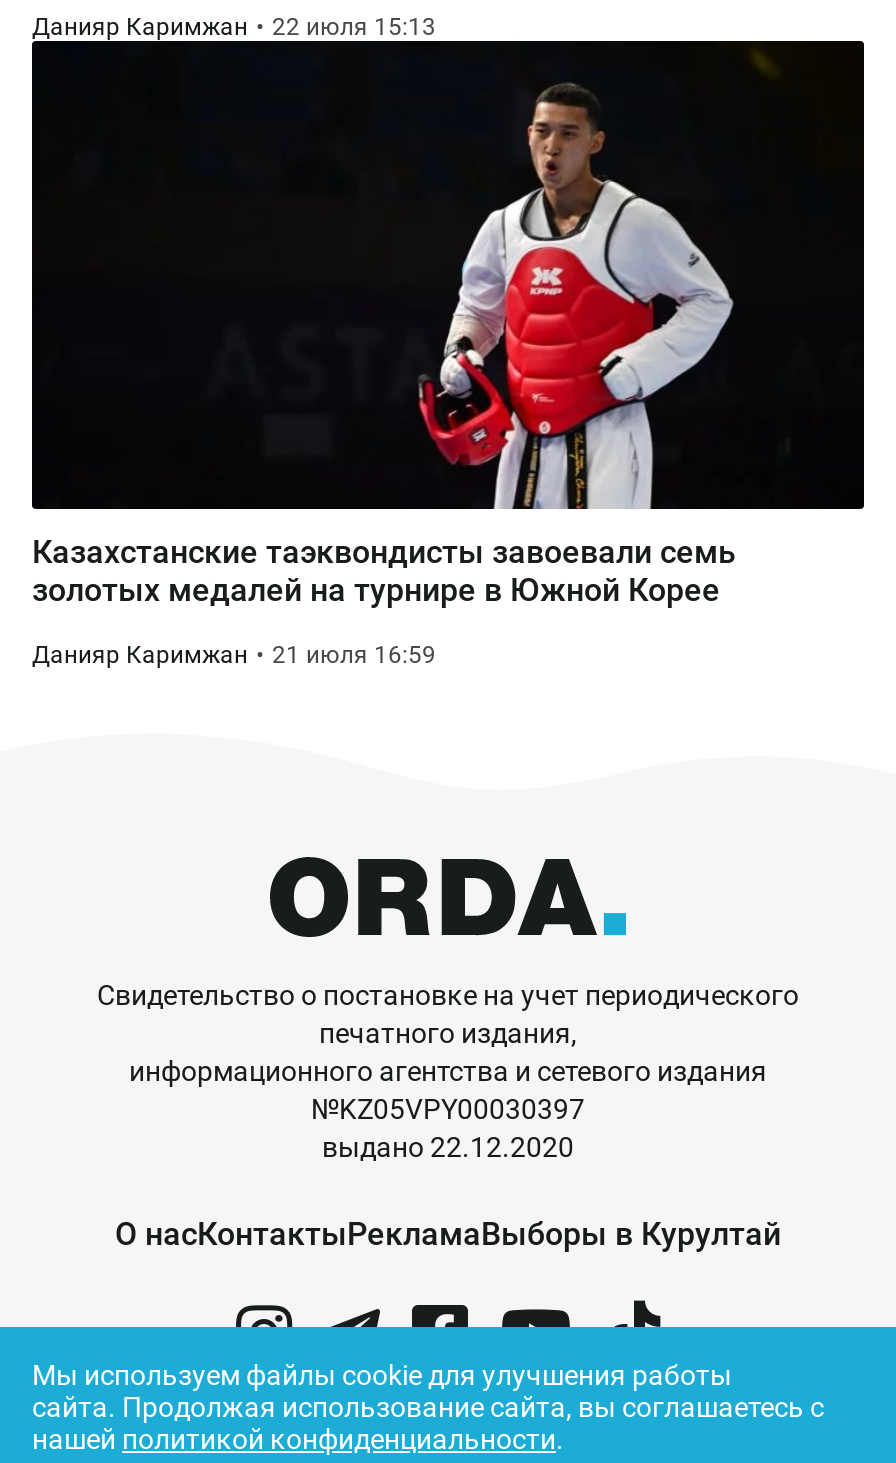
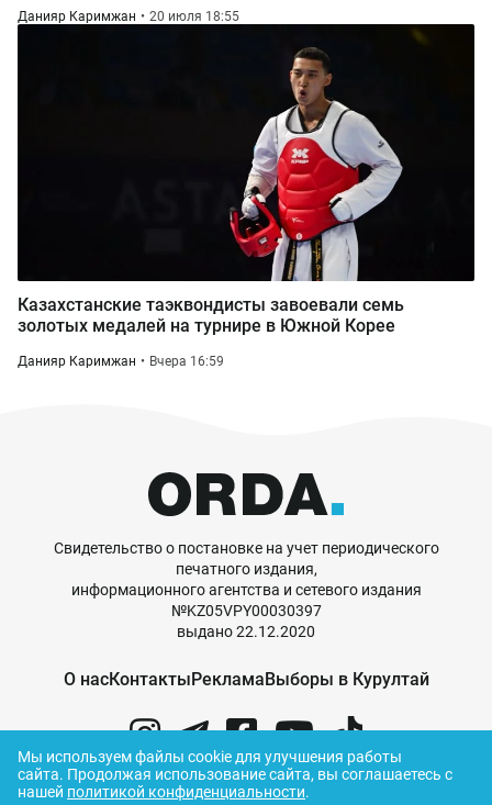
- Данияр Каримжан 22 июля 15:13
+ Данияр Каримжан 20 июля 18:55

- Данияр Каримжан 21 июля 16:59
+ Данияр Каримжан Вчера 16:59
